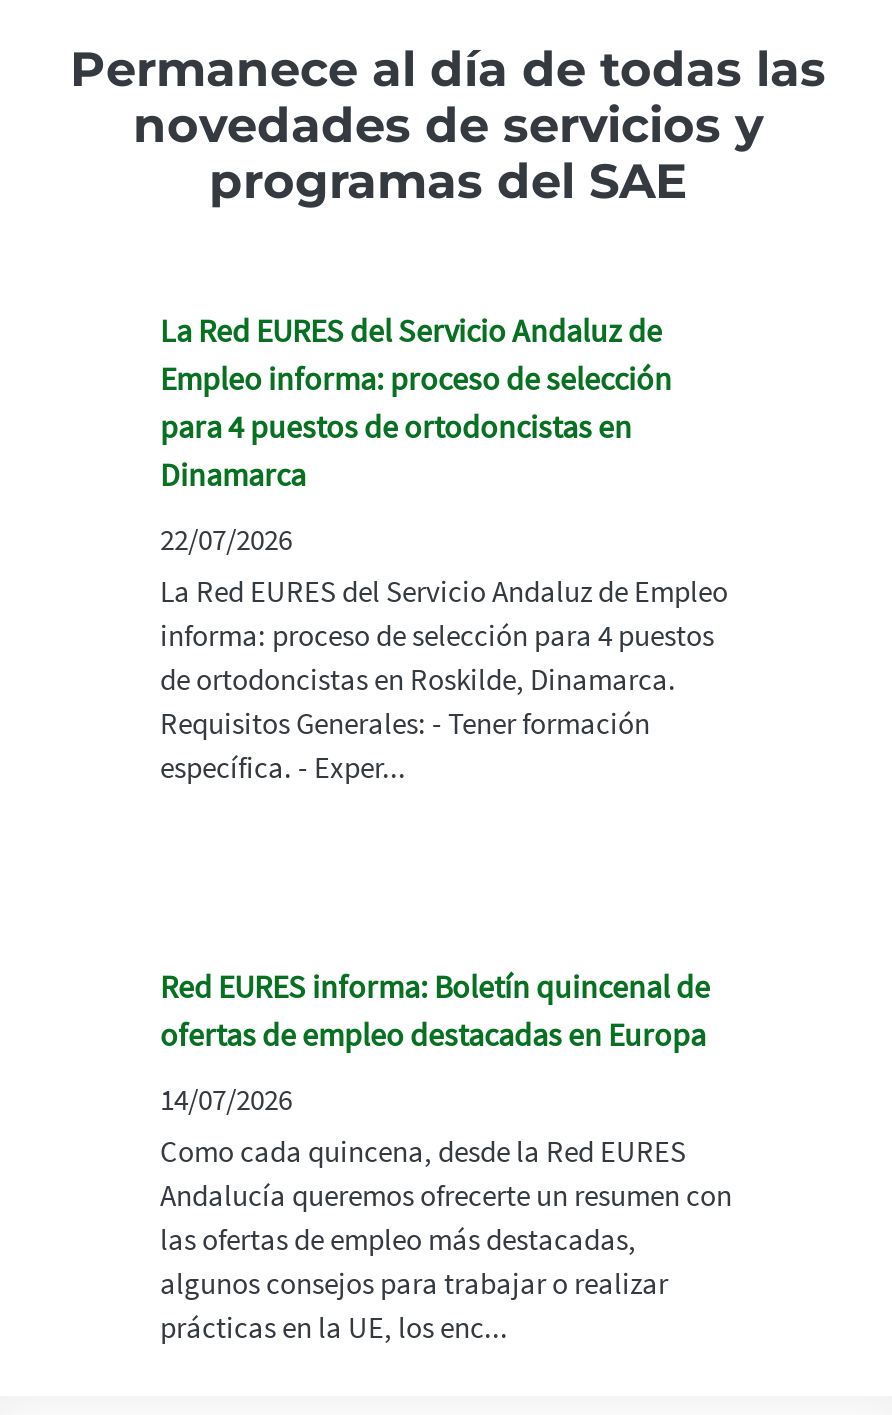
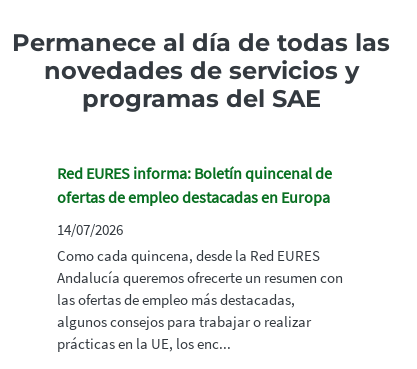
- La Red EURES del Servicio Andaluz de
- Empleo informa: proceso de selección
- para 4 puestos de ortodoncistas en
- Dinamarca
- 22/07/2026
- La Red EURES del Servicio Andaluz de Empleo
- informa: proceso de selección para 4 puestos
- de ortodoncistas en Roskilde, Dinamarca.
- Requisitos Generales: - Tener formación
- específica. - Exper...
